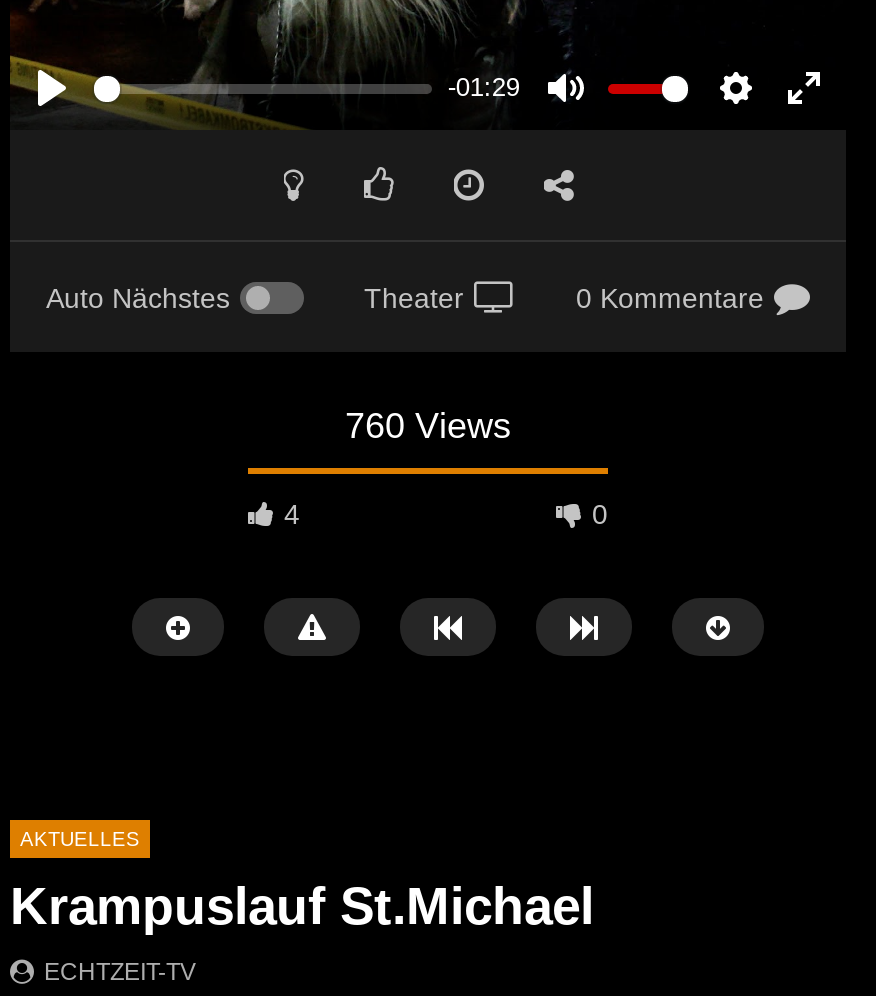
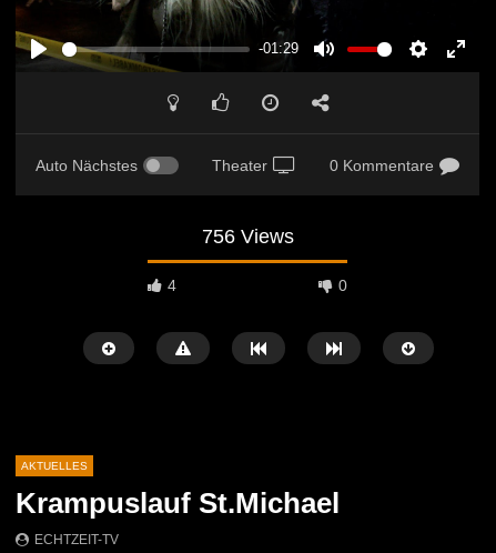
- 760 Views
+ 756 Views
